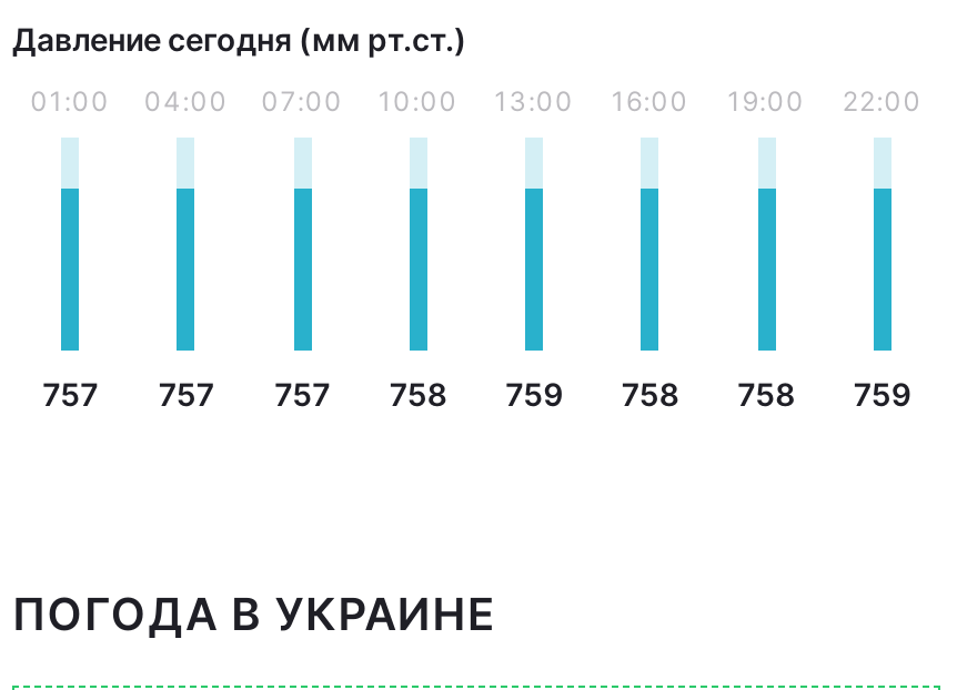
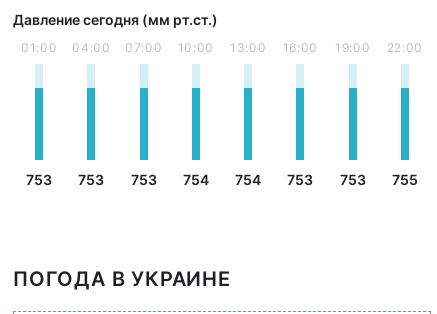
- 757
+ 753

- 757
+ 753

- 757
+ 753

- 758
+ 754

- 759
+ 754

- 758
+ 753

- 758
+ 753

- 759
+ 755
